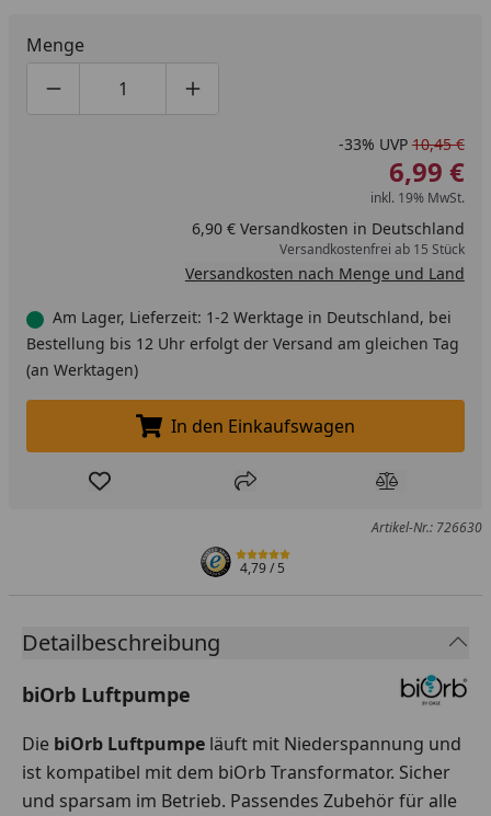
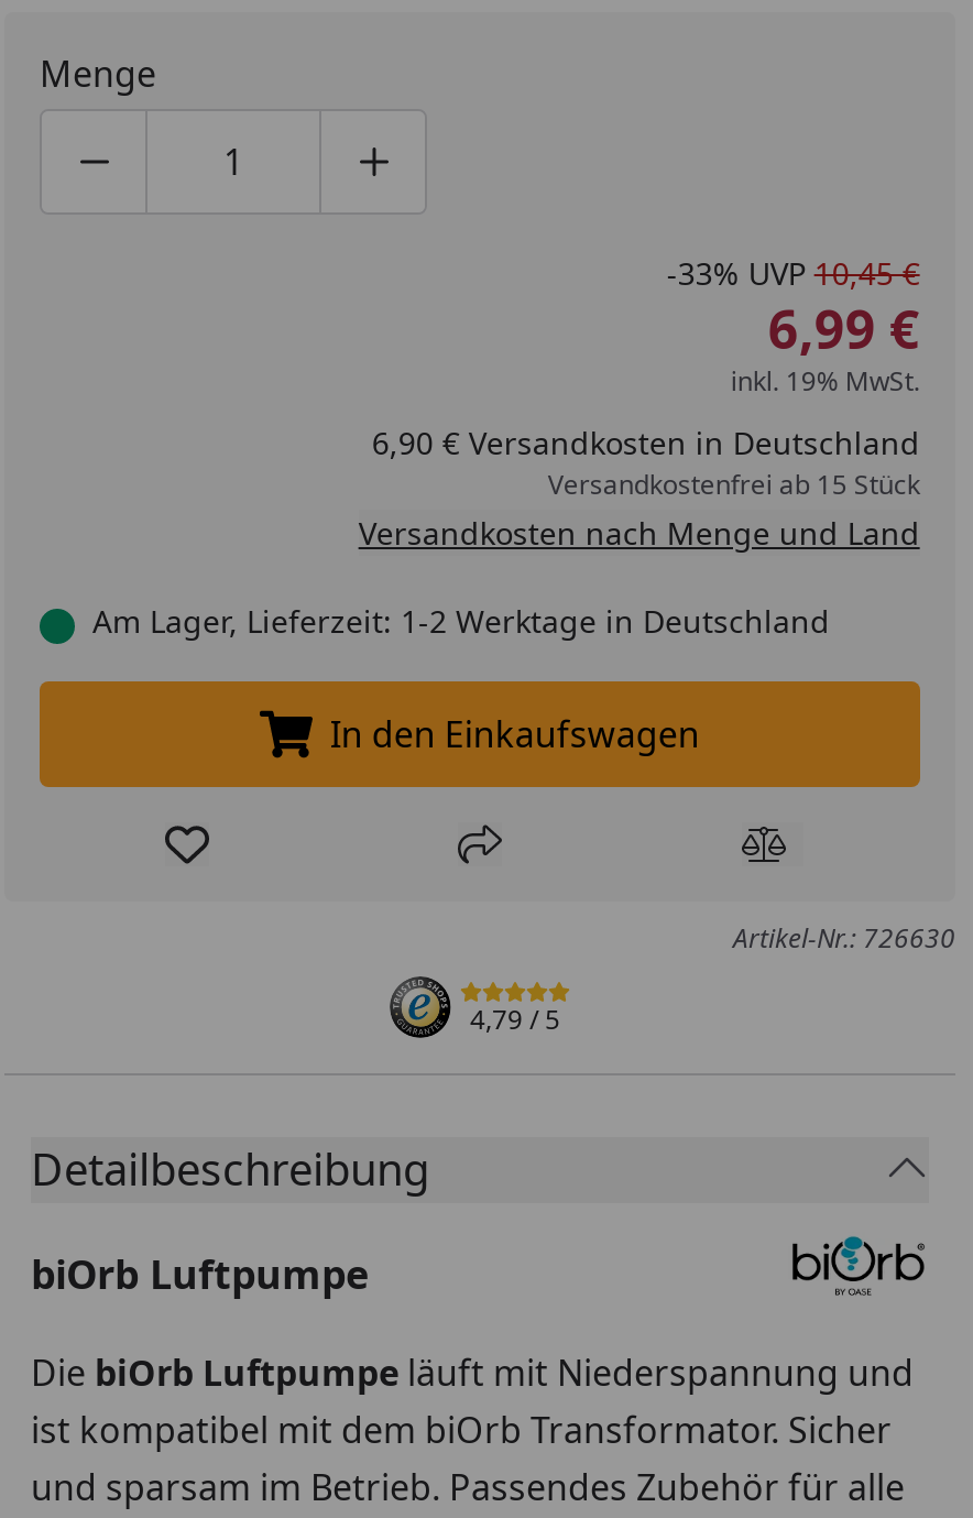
- Am Lager, Lieferzeit: 1-2 Werktage in Deutschland, bei
- Bestellung bis 12 Uhr erfolgt der Versand am gleichen Tag
- (an Werktagen)
+ Am Lager, Lieferzeit: 1-2 Werktage in Deutschland
